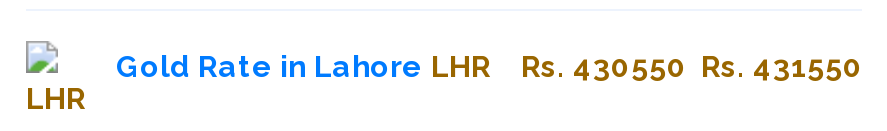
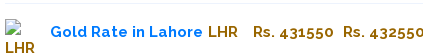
- Gold Rate in Lahore LHR Rs. 430550 Rs. 431550
+ Gold Rate in Lahore LHR Rs. 431550 Rs. 432550
